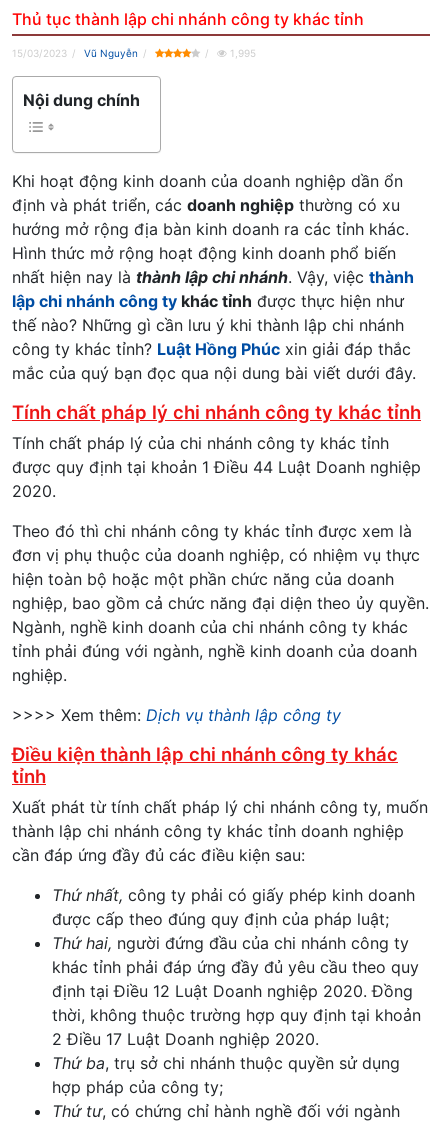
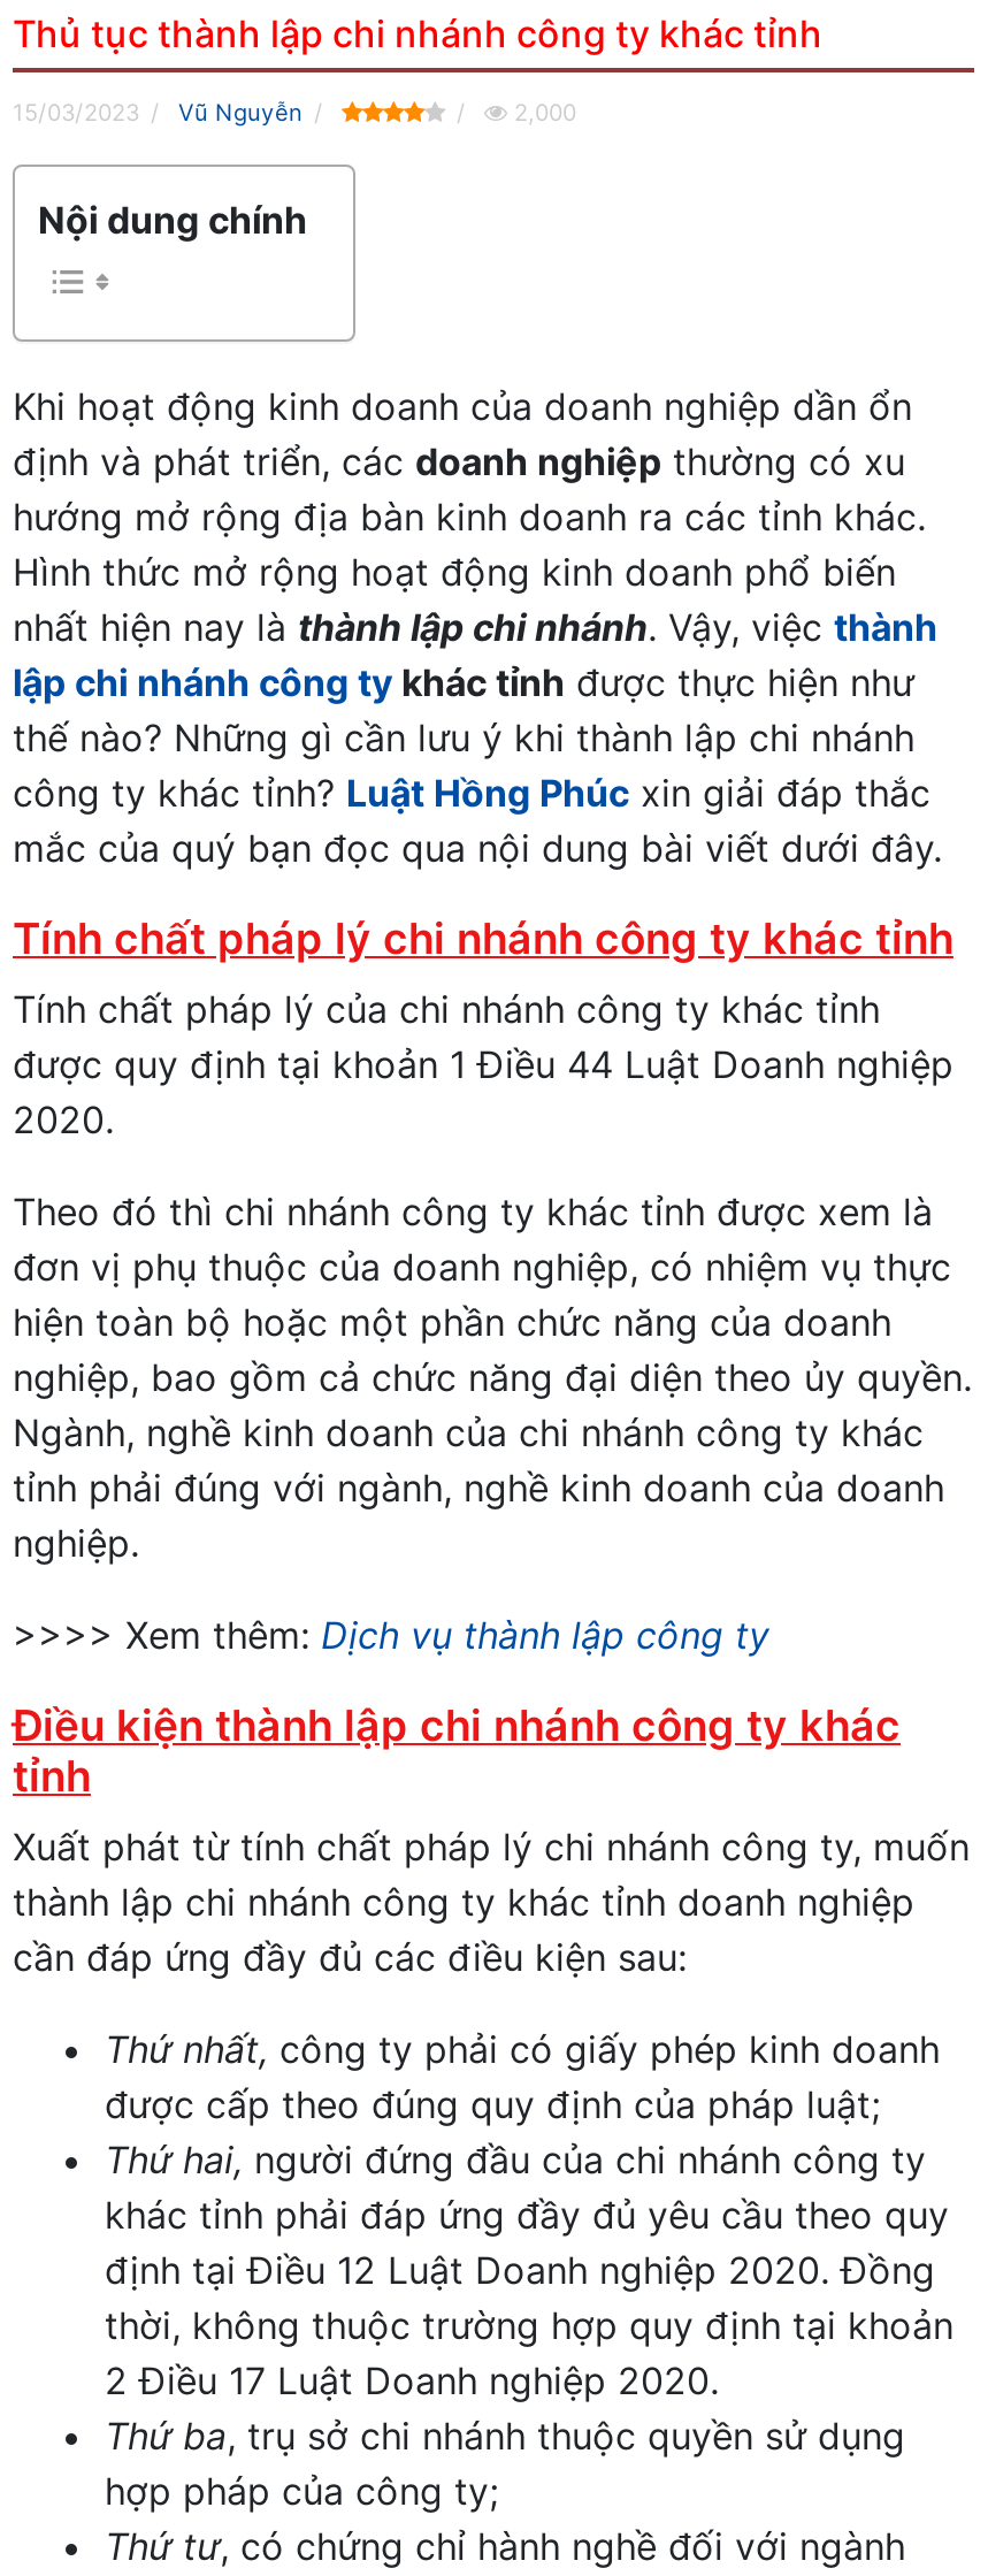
- 1,995
+ 2,000
